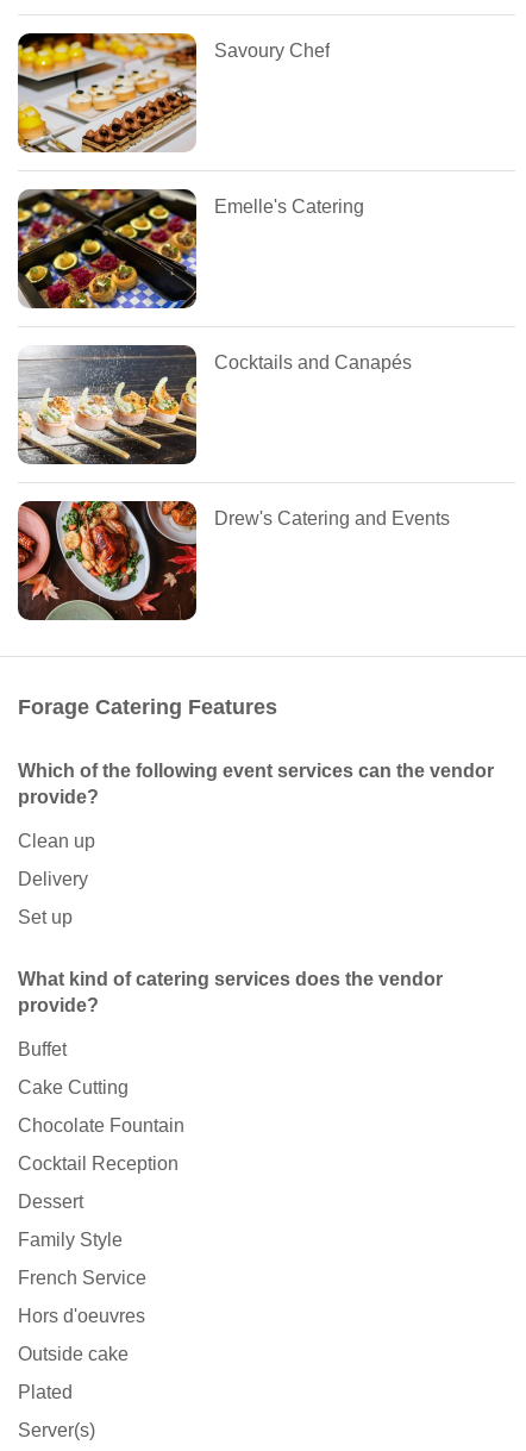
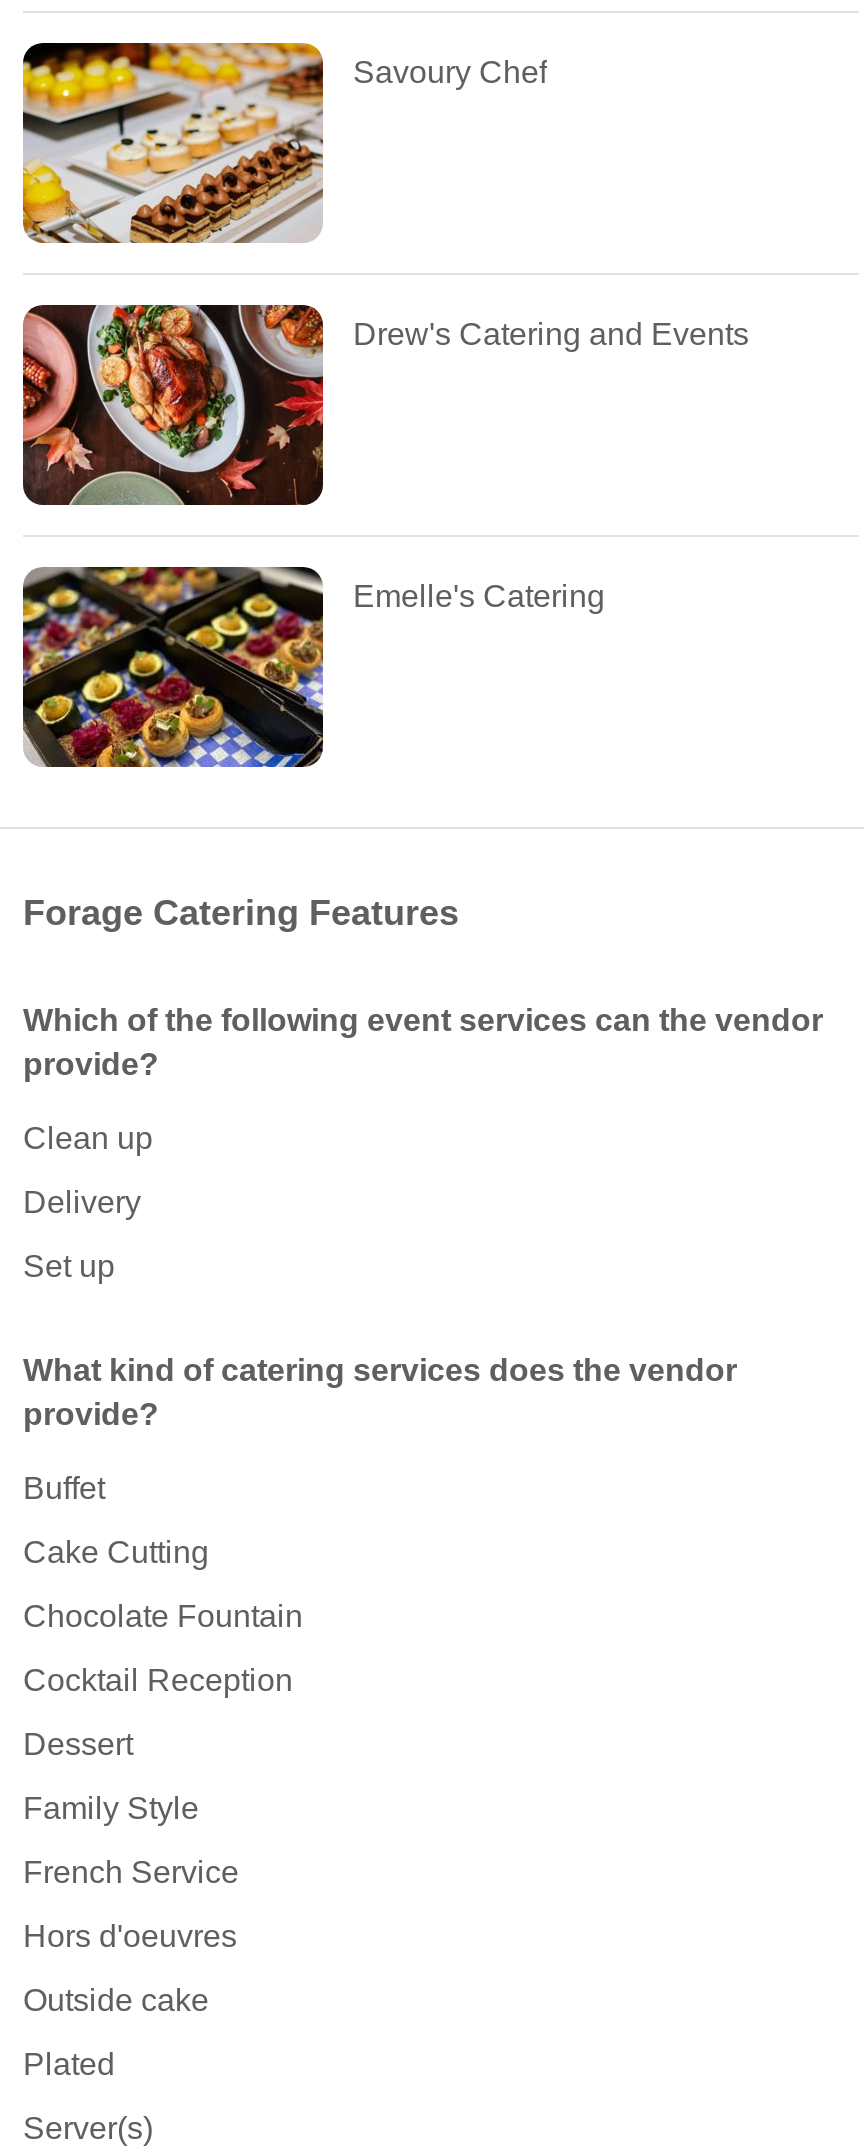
moved down: [image] | Emelle's Catering

- [image]
- Cocktails and Canapés

moved up: [image] | Drew's Catering and Events
